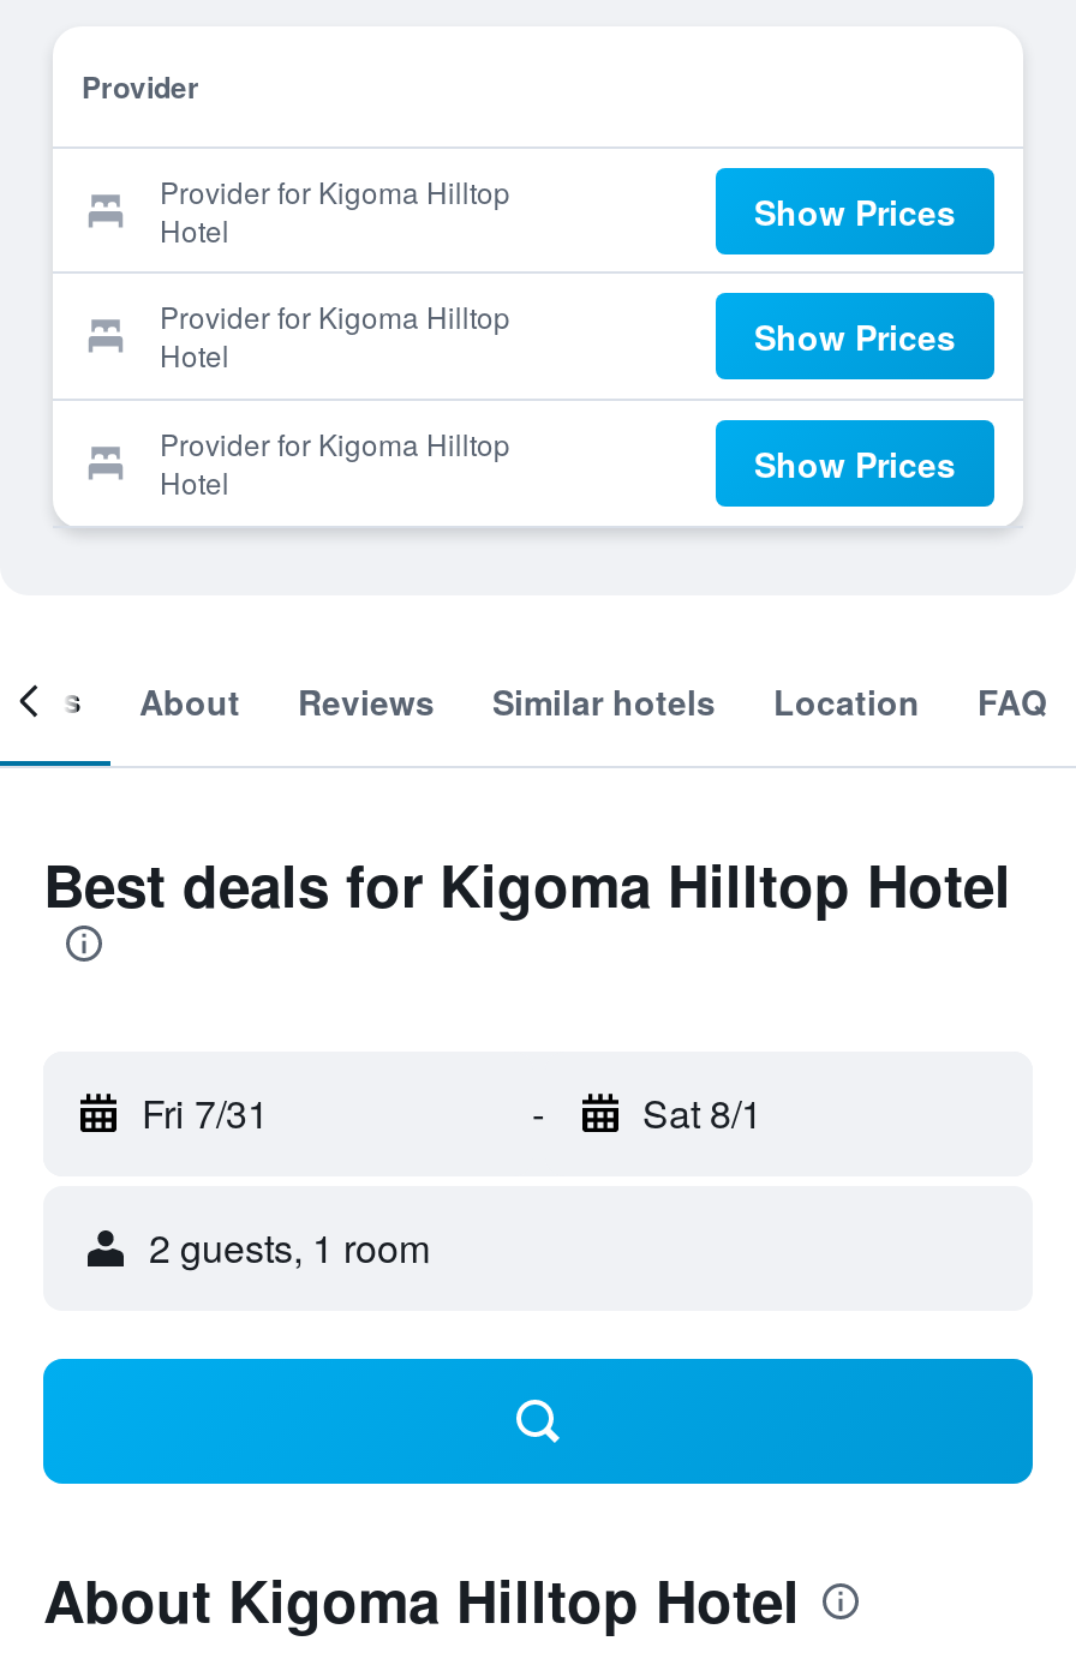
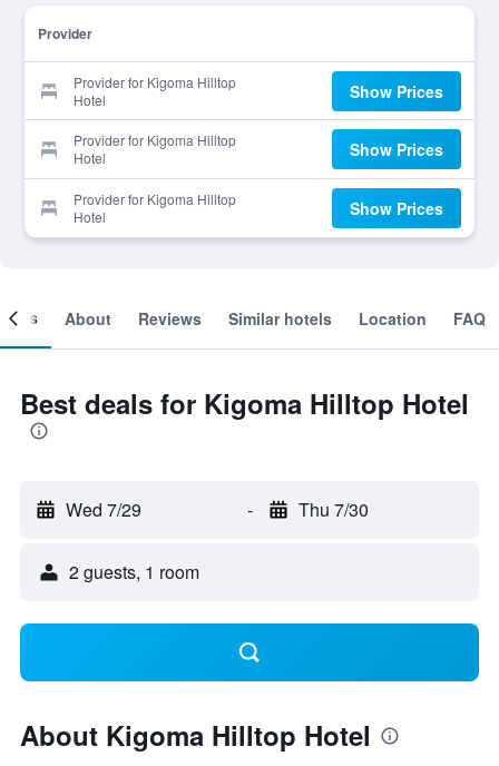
- Fri 7/31
+ Wed 7/29

- Sat 8/1
+ Thu 7/30
